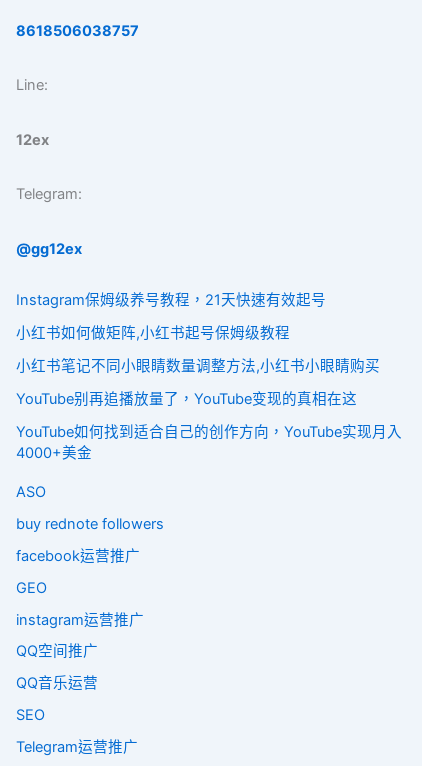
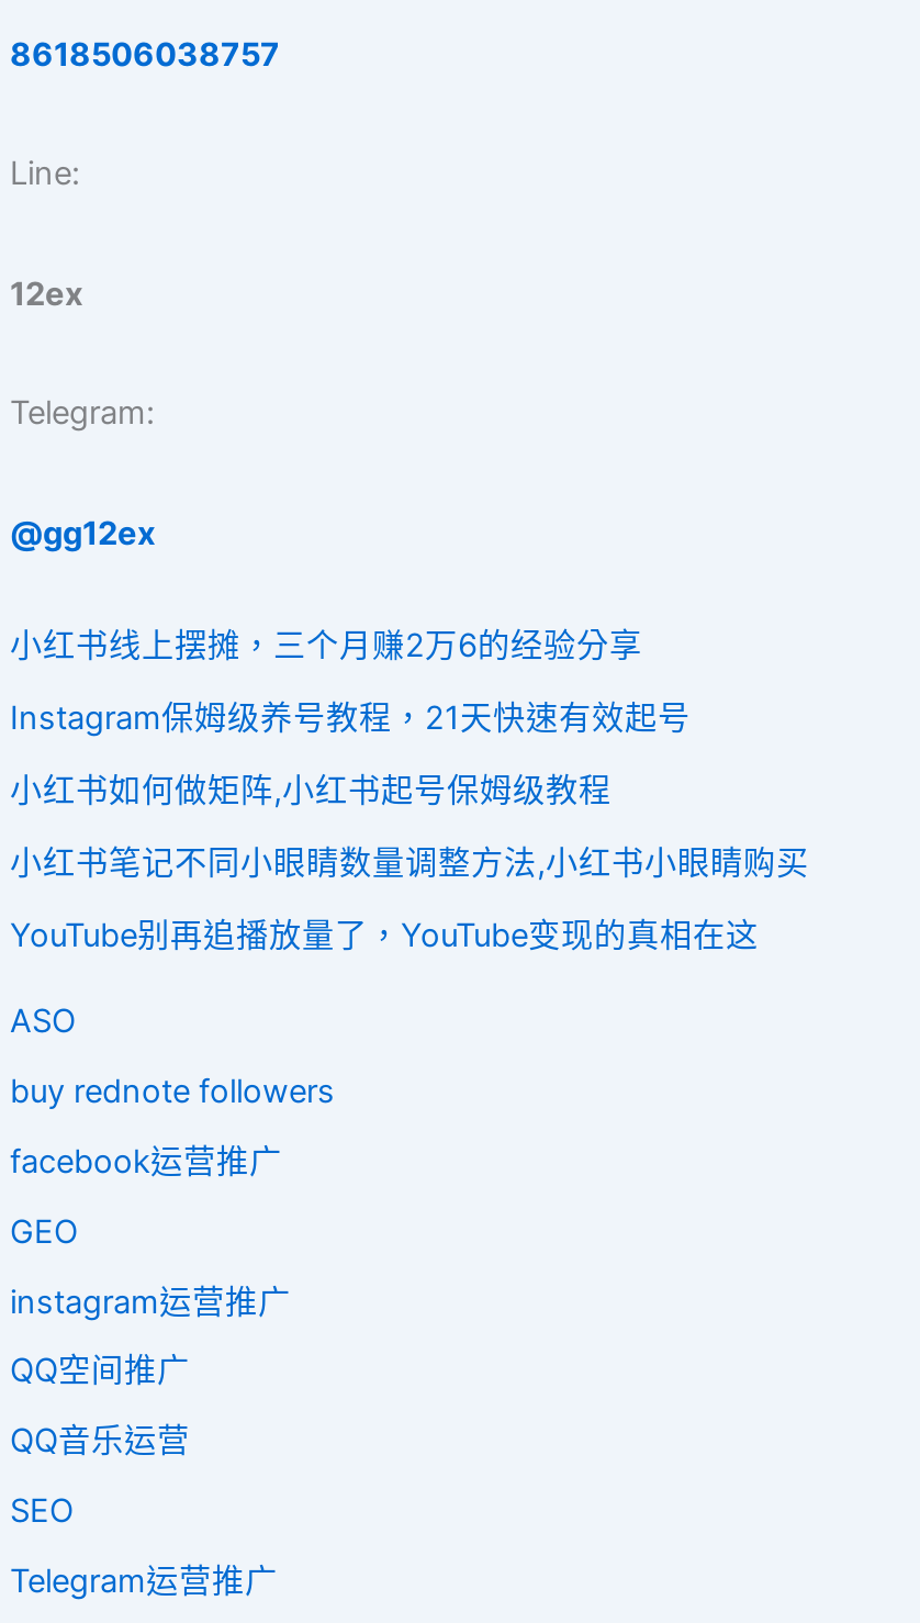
+ 小红书线上摆摊，三个月赚2万6的经验分享

moved down: Instagram保姆级养号教程，21天快速有效起号 | 小红书如何做矩阵,小红书起号保姆级教程 | 小红书笔记不同小眼睛数量调整方法,小红书小眼睛购买 | YouTube别再追播放量了，YouTube变现的真相在这

- YouTube如何找到适合自己的创作方向，YouTube实现月入
- 4000+美金
